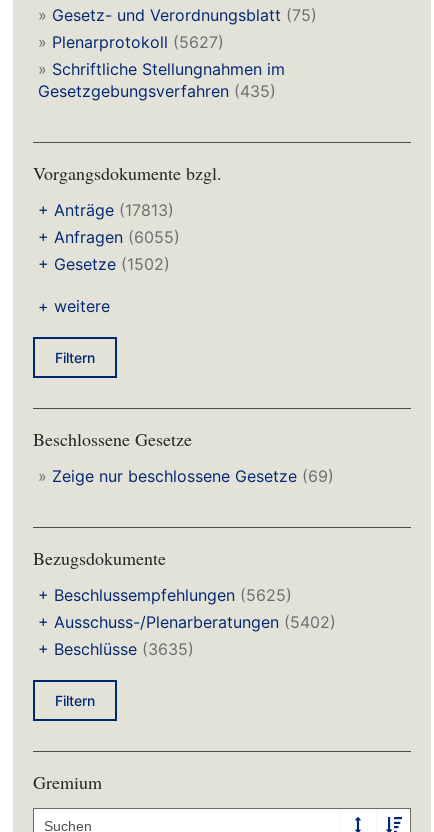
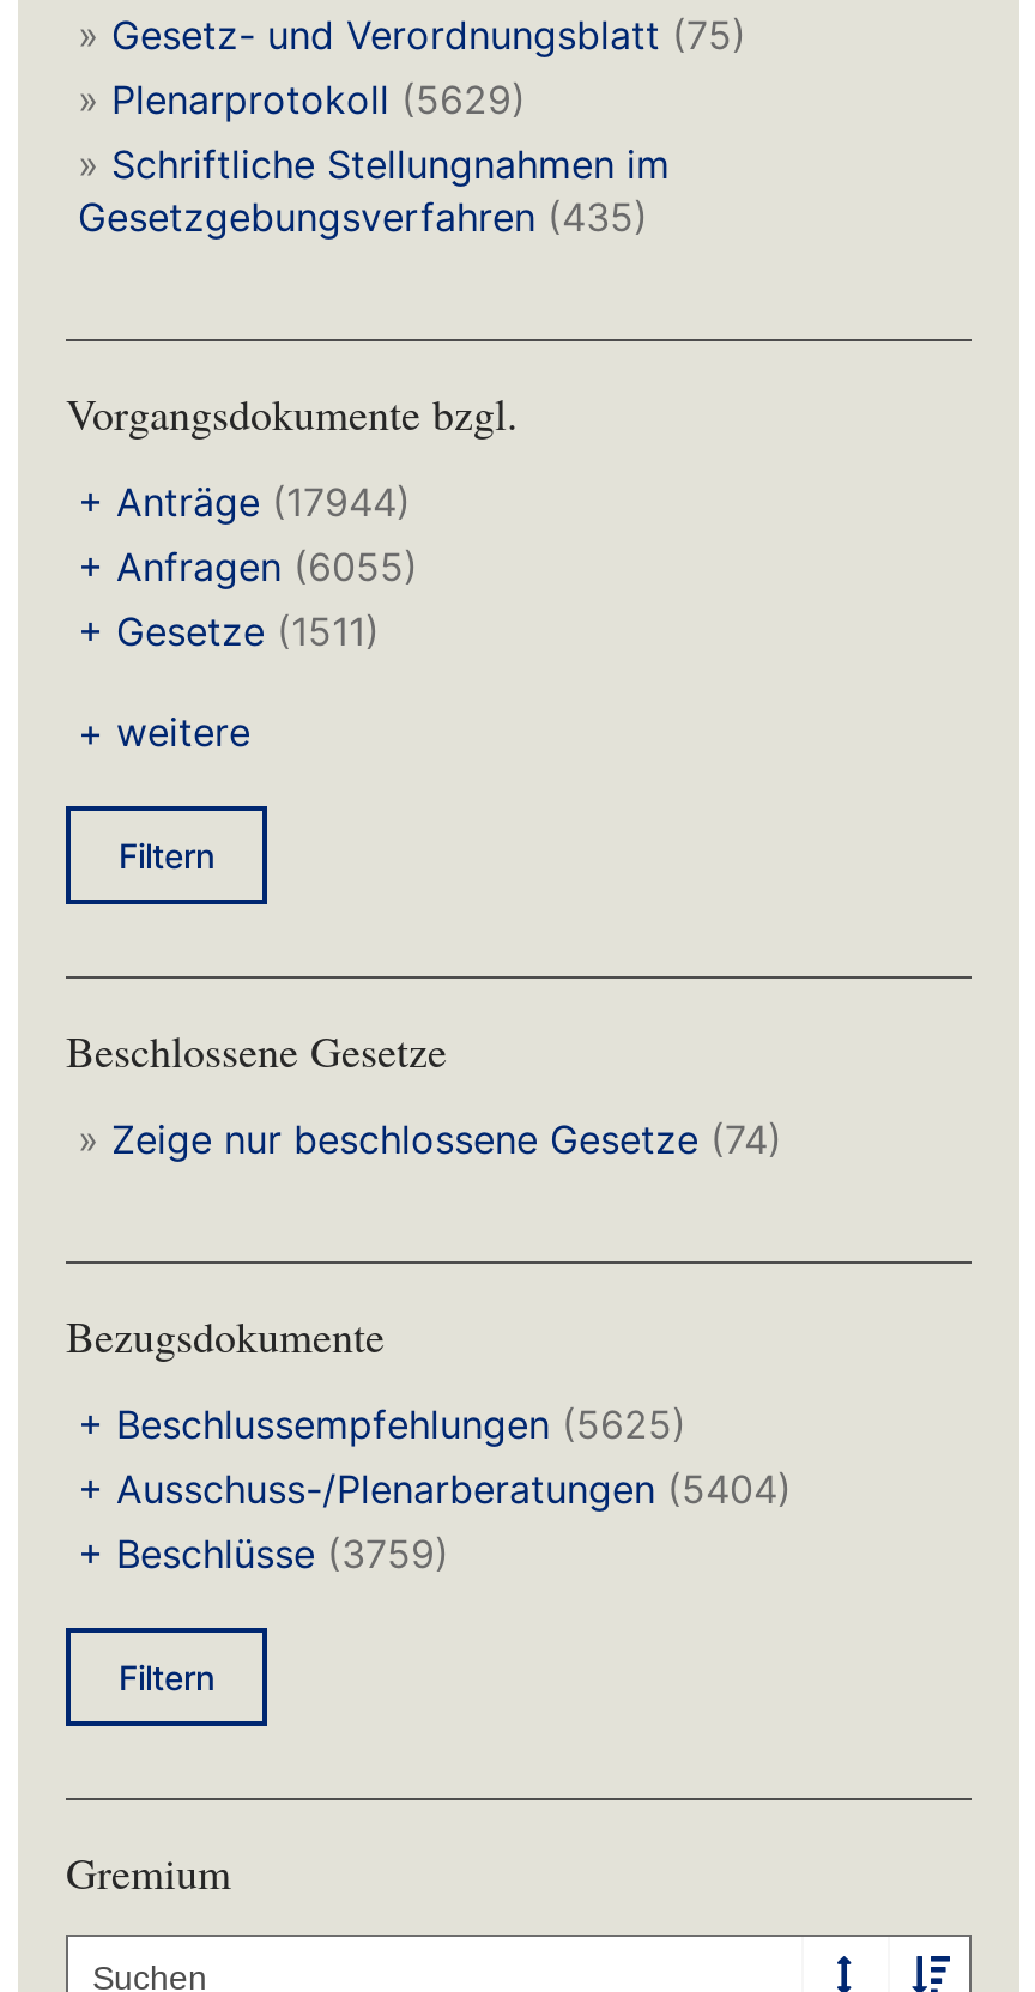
- » Plenarprotokoll (5627)
+ » Plenarprotokoll (5629)

- + Anträge (17813)
+ + Anträge (17944)

- + Gesetze (1502)
+ + Gesetze (1511)

- » Zeige nur beschlossene Gesetze (69)
+ » Zeige nur beschlossene Gesetze (74)

- + Ausschuss-/Plenarberatungen (5402)
+ + Ausschuss-/Plenarberatungen (5404)

- + Beschlüsse (3635)
+ + Beschlüsse (3759)
